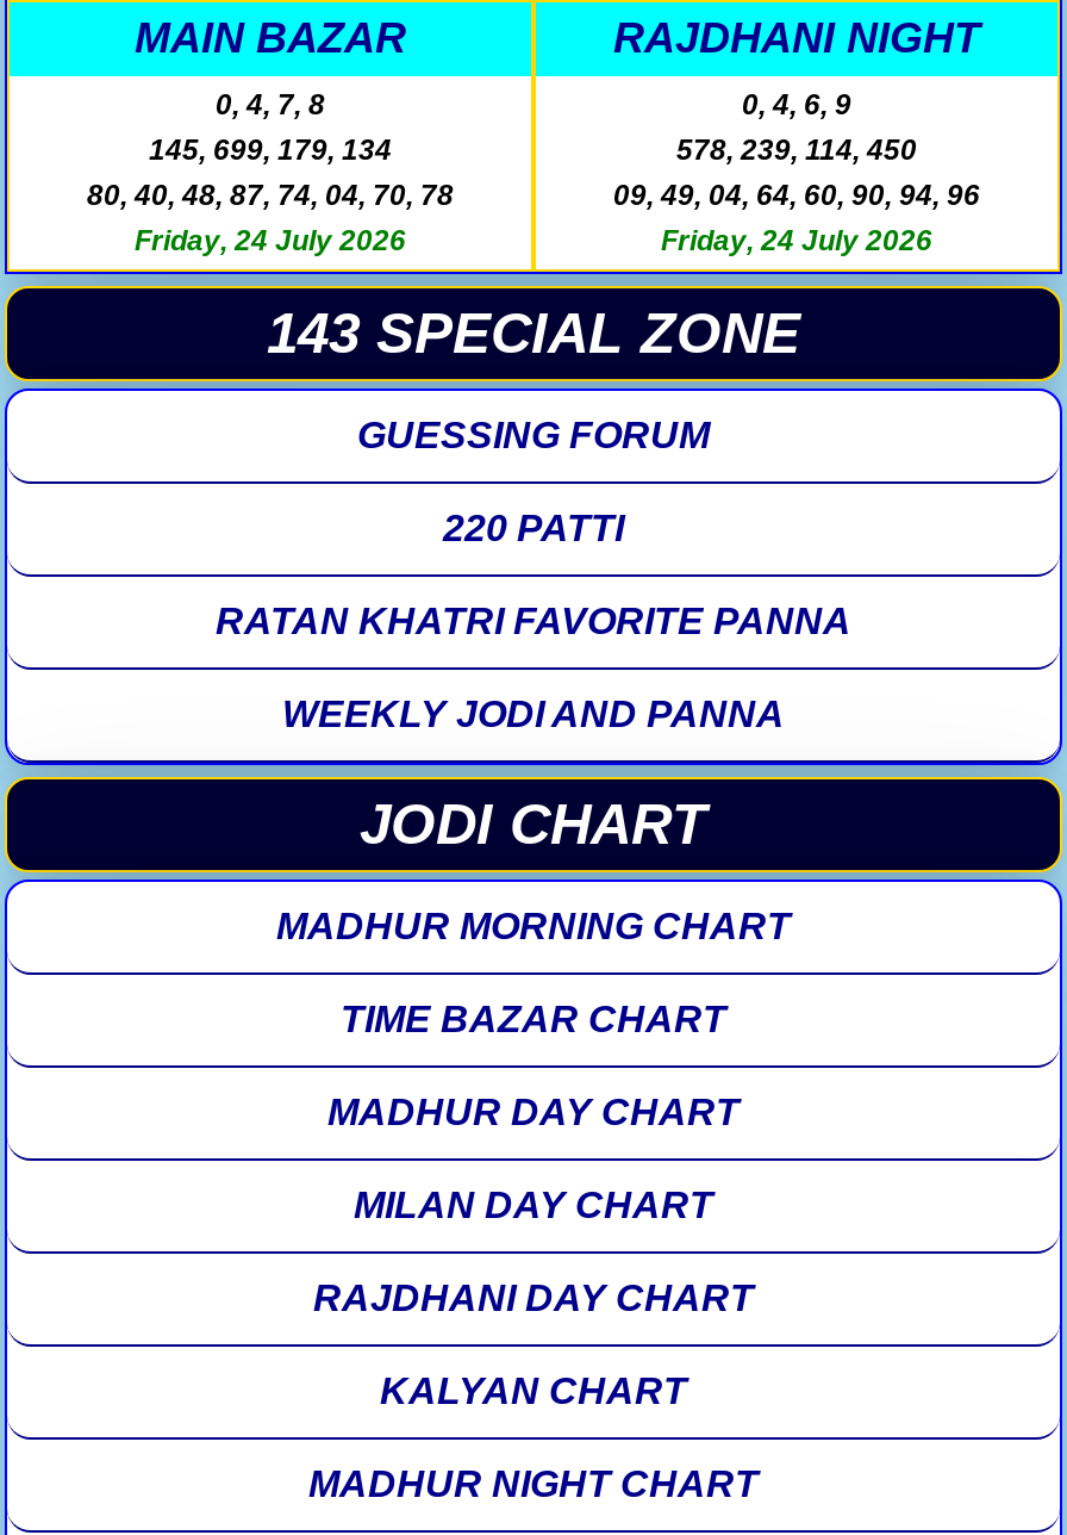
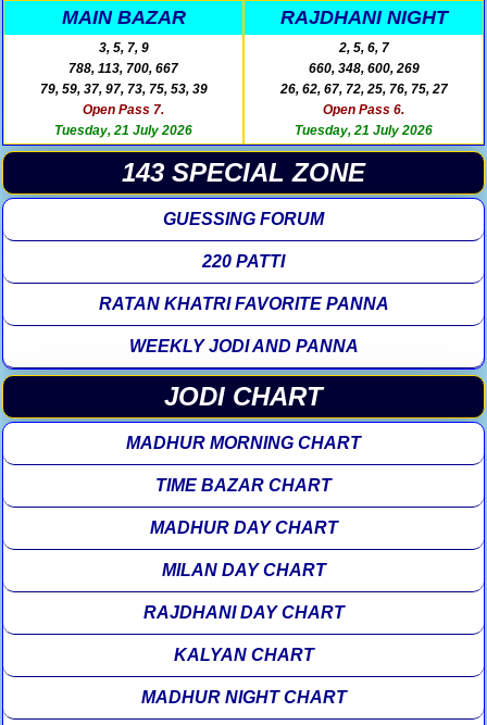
- 0, 4, 7, 8
- 145, 699, 179, 134
- 80, 40, 48, 87, 74, 04, 70, 78
- Friday, 24 July 2026
+ 3, 5, 7, 9
+ 788, 113, 700, 667
+ 79, 59, 37, 97, 73, 75, 53, 39
+ Open Pass 7.
+ Tuesday, 21 July 2026

- 0, 4, 6, 9
- 578, 239, 114, 450
- 09, 49, 04, 64, 60, 90, 94, 96
- Friday, 24 July 2026
+ 2, 5, 6, 7
+ 660, 348, 600, 269
+ 26, 62, 67, 72, 25, 76, 75, 27
+ Open Pass 6.
+ Tuesday, 21 July 2026
